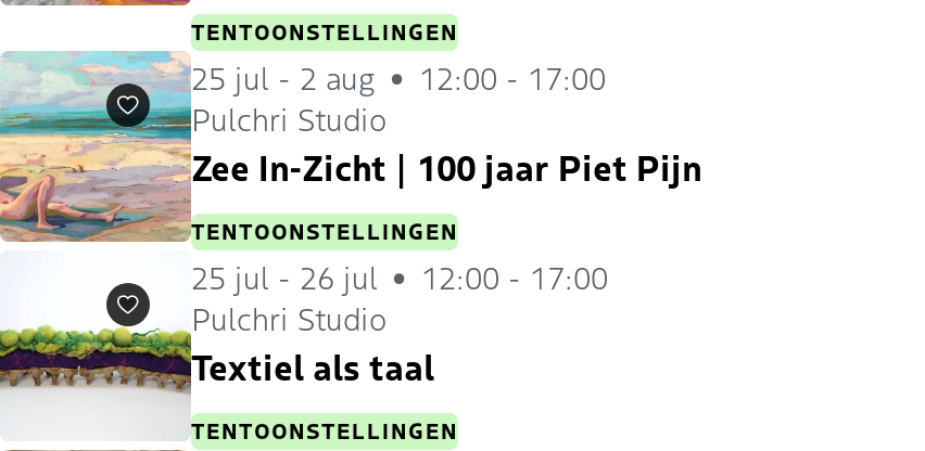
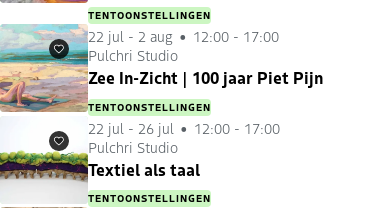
- 25 jul - 2 aug 12:00 - 17:00
+ 22 jul - 2 aug 12:00 - 17:00

- 25 jul - 26 jul 12:00 - 17:00
+ 22 jul - 26 jul 12:00 - 17:00
